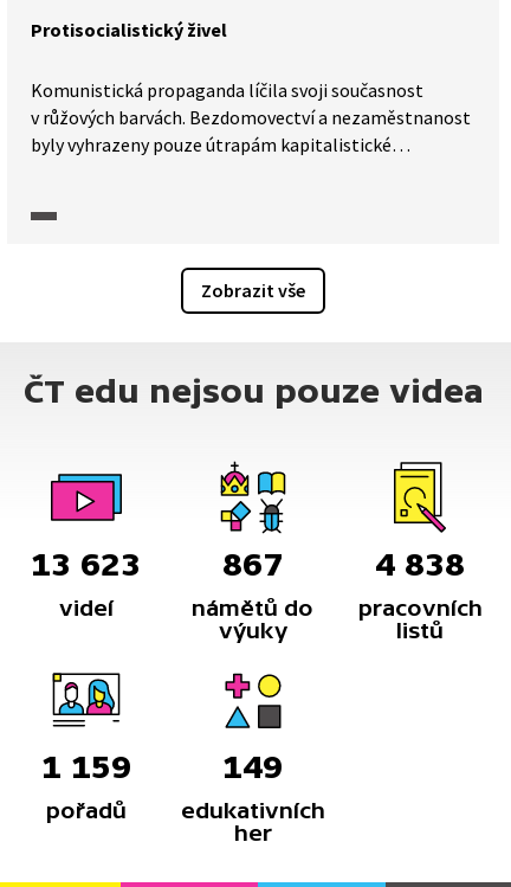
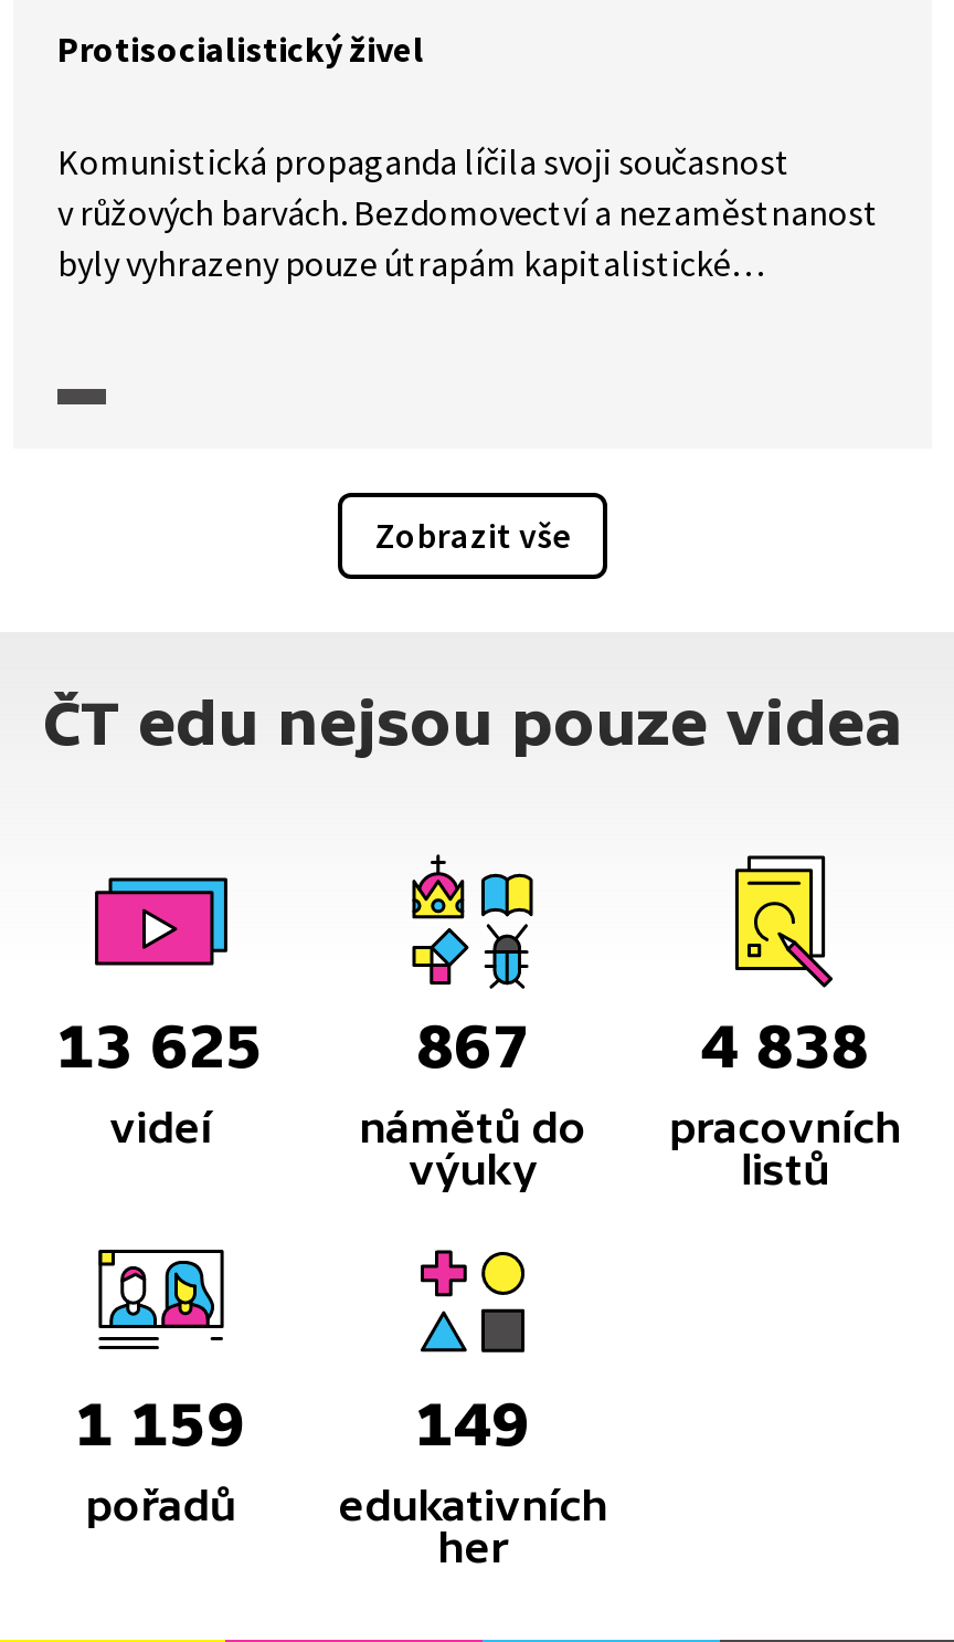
- 13 623
+ 13 625
